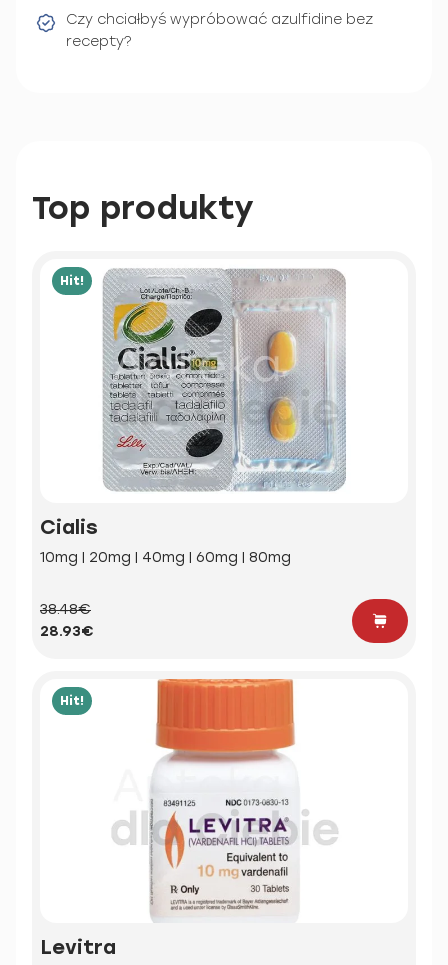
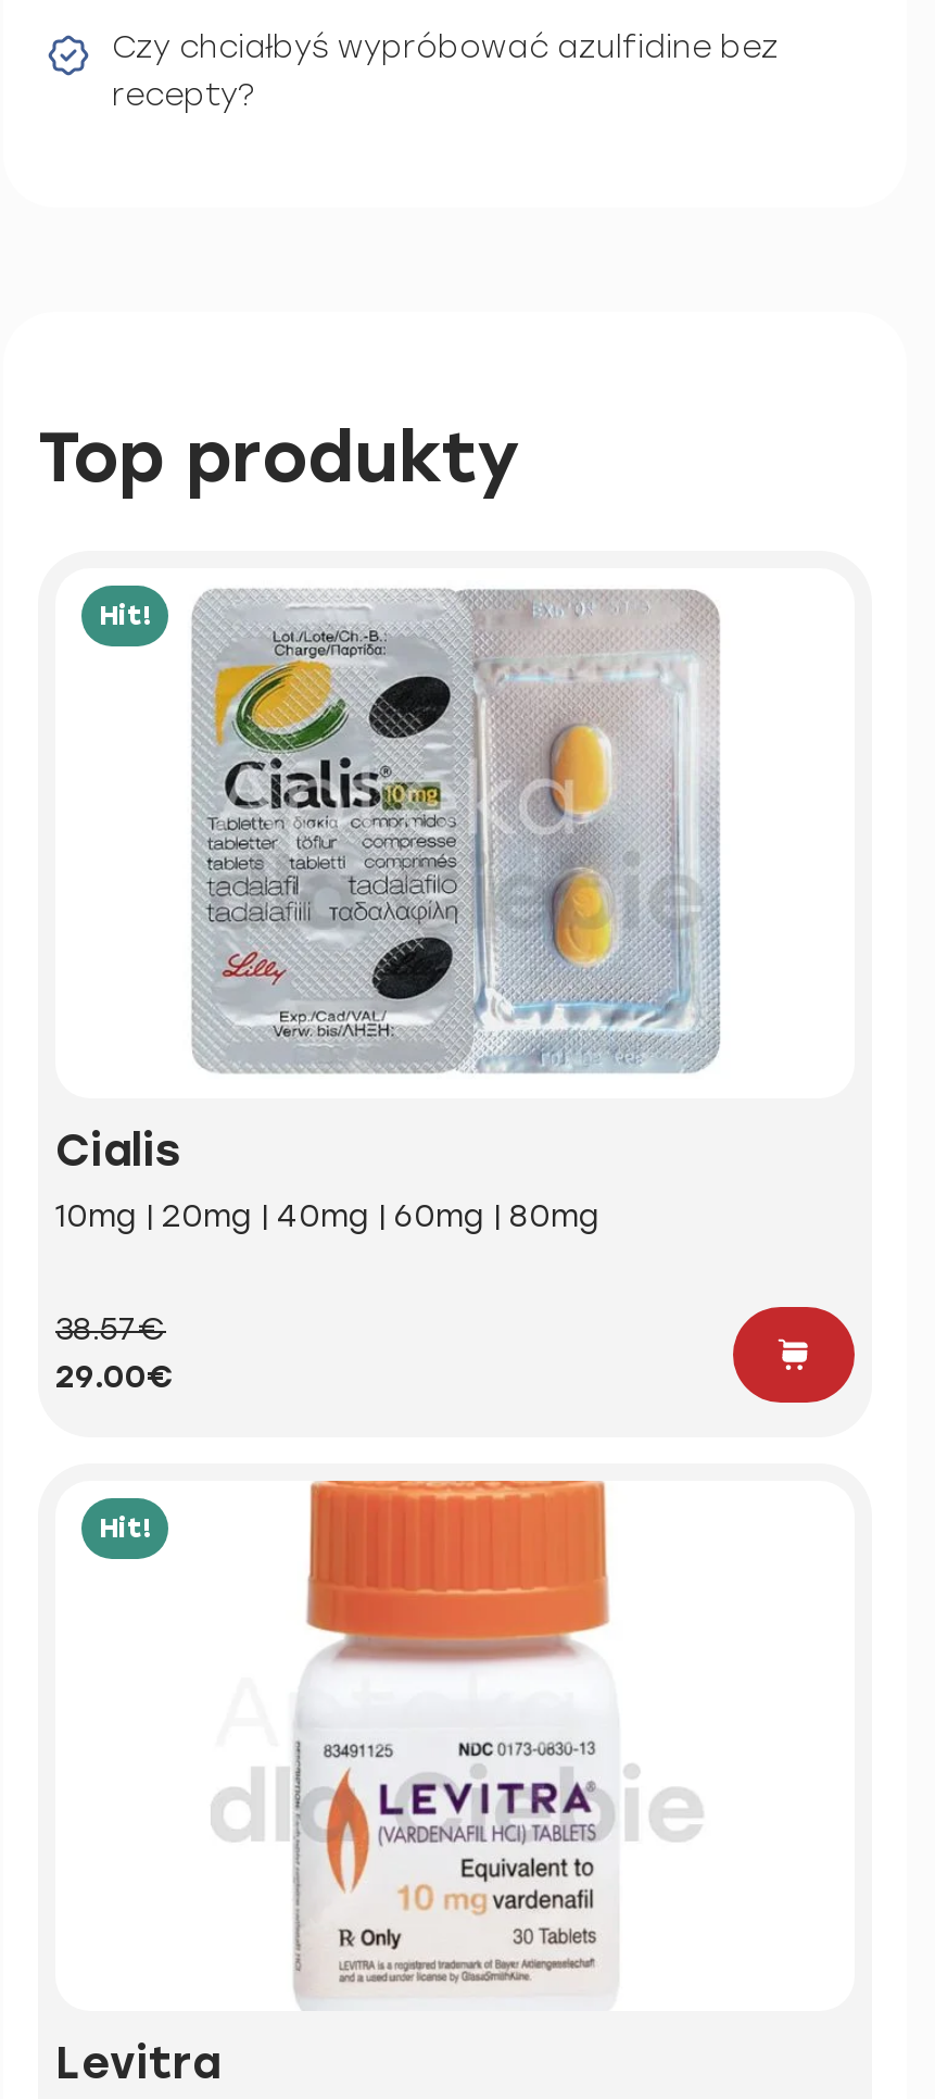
- 38.48€
+ 38.57€

- 28.93€
+ 29.00€
